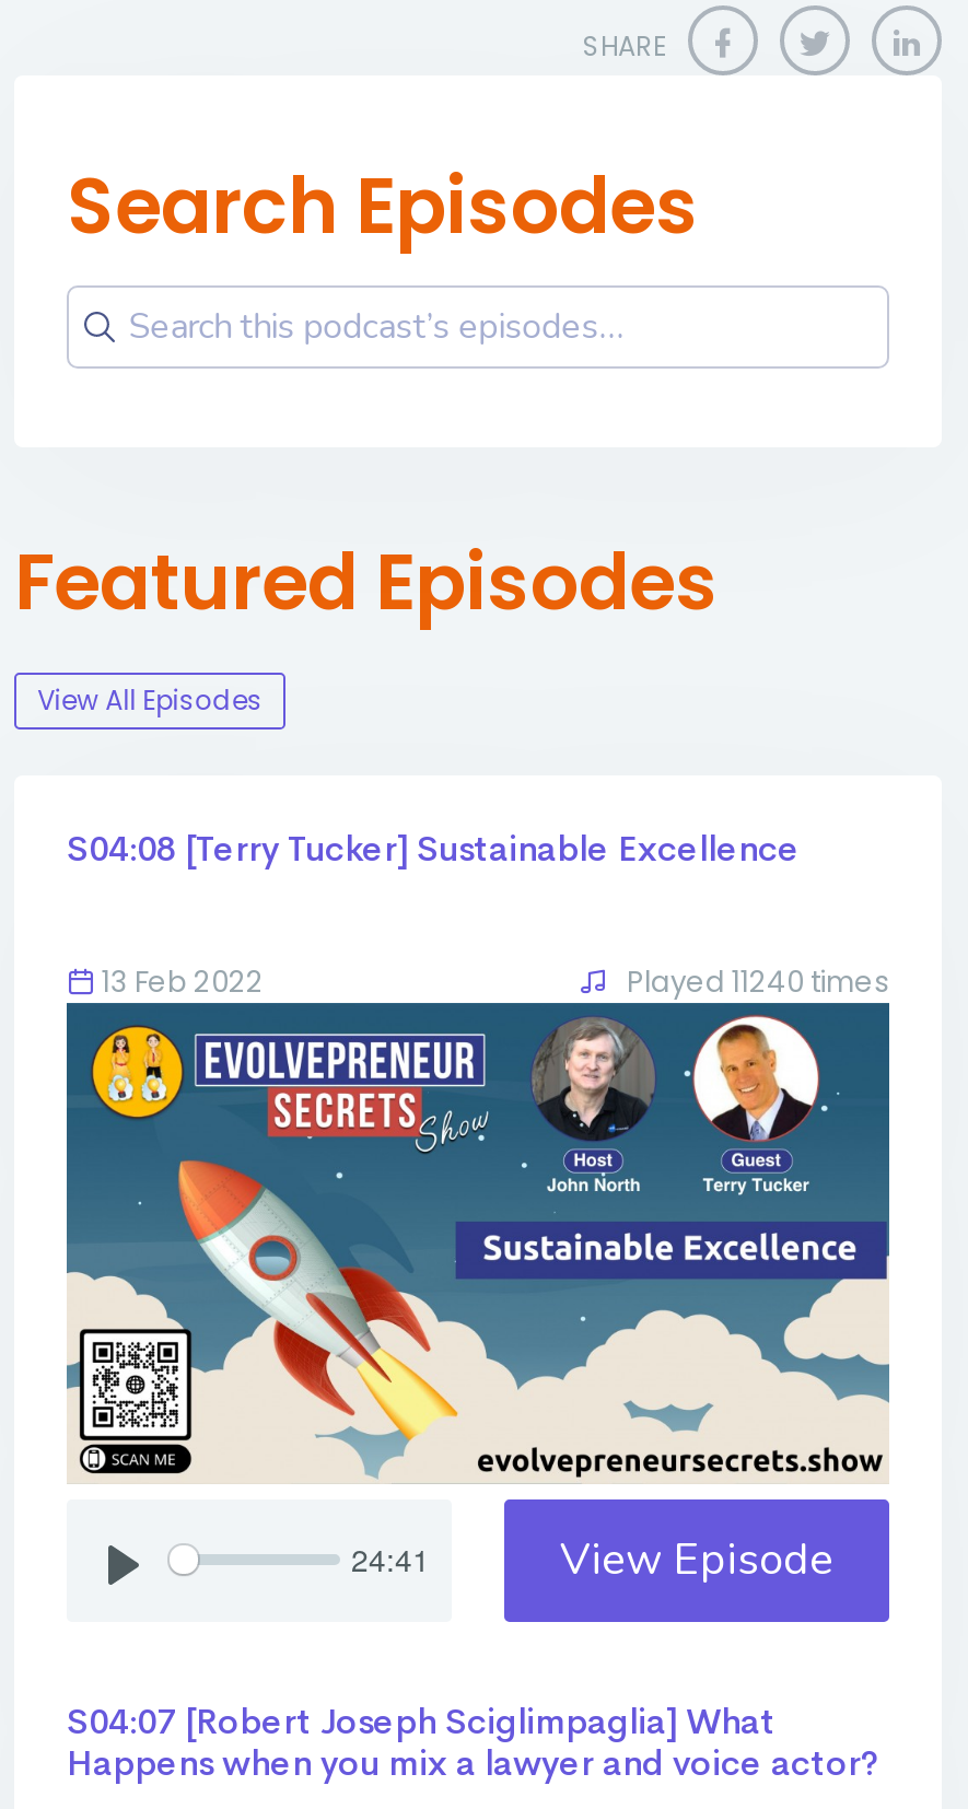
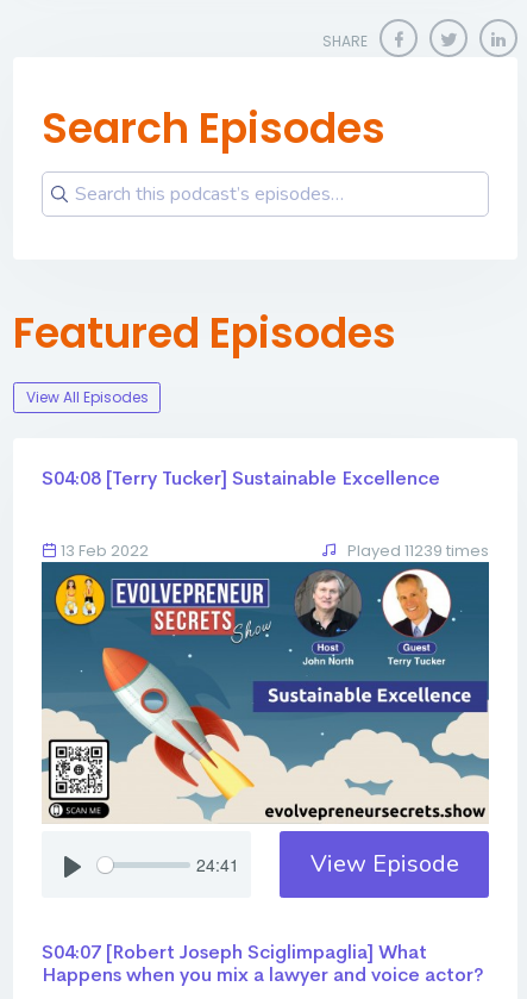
- Played 11240 times
+ Played 11239 times
